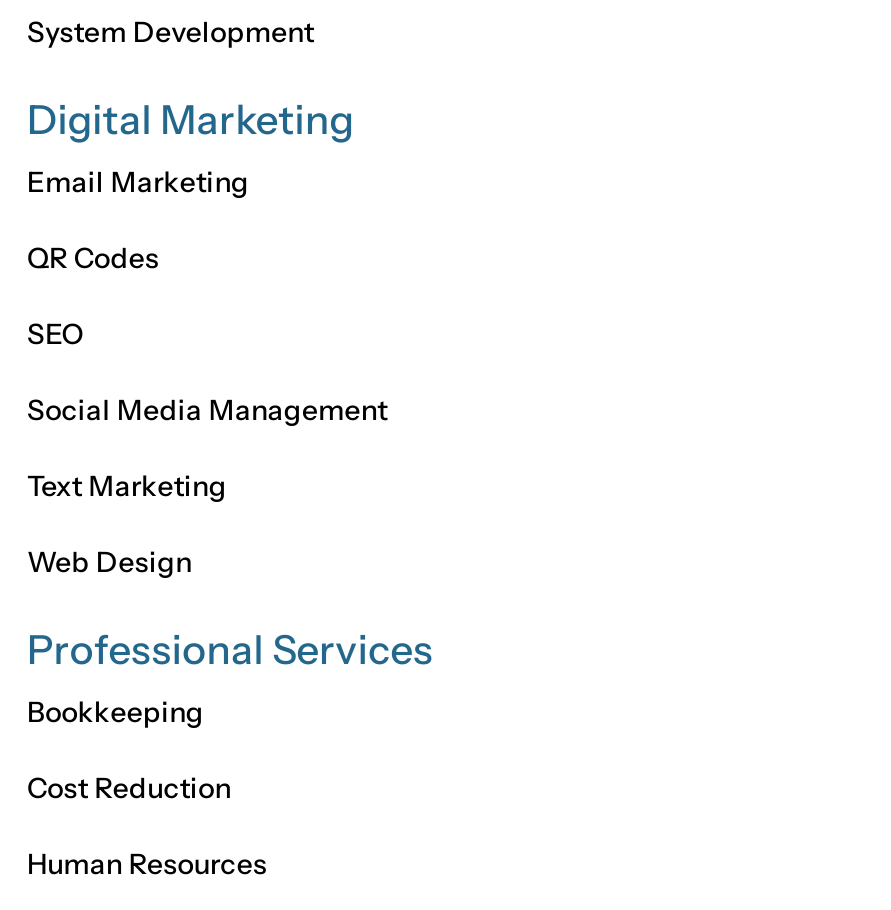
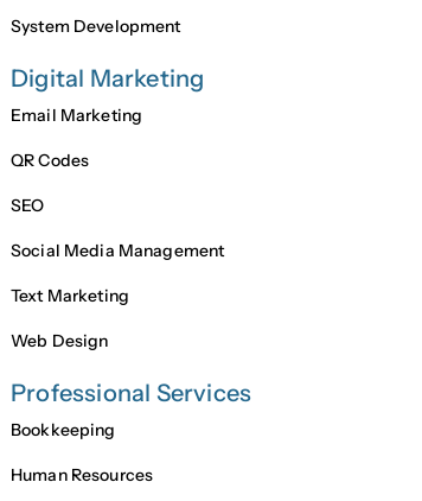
- Cost Reduction
